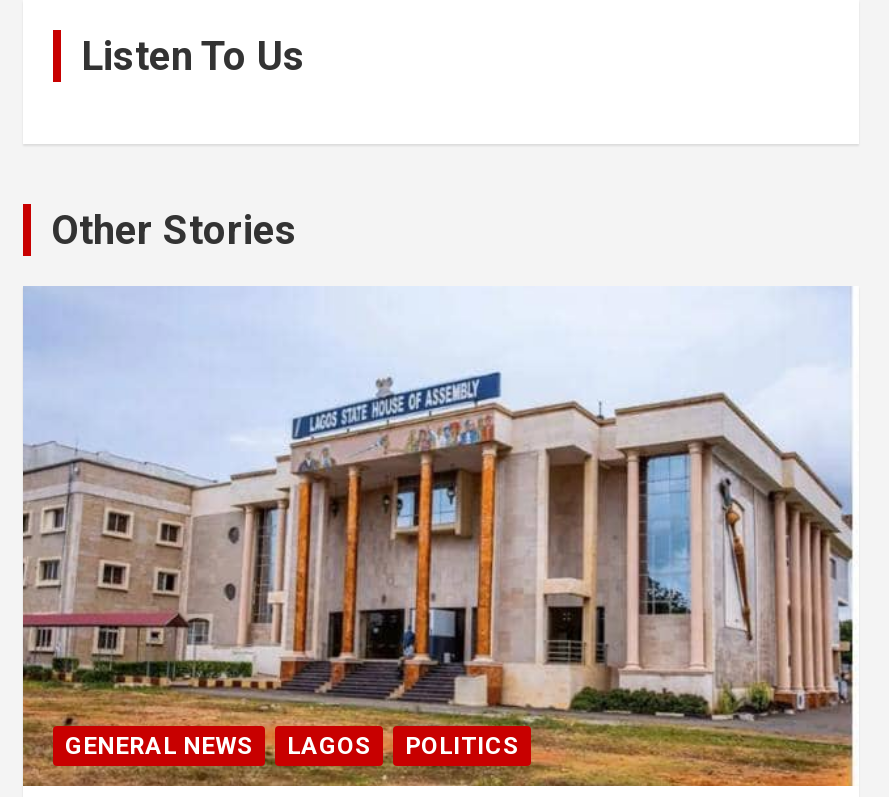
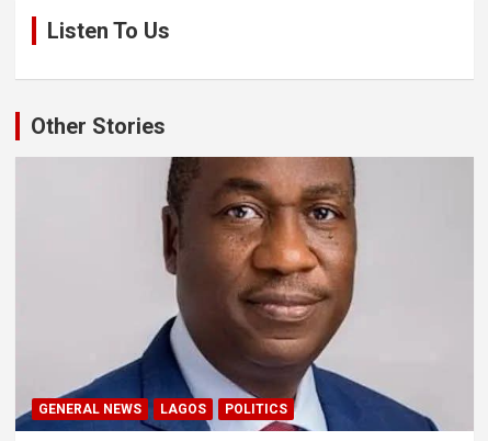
- [image]
+ [image]
